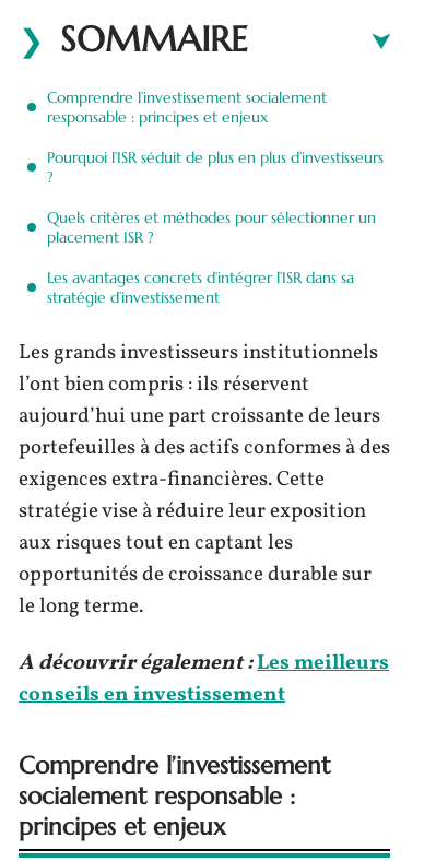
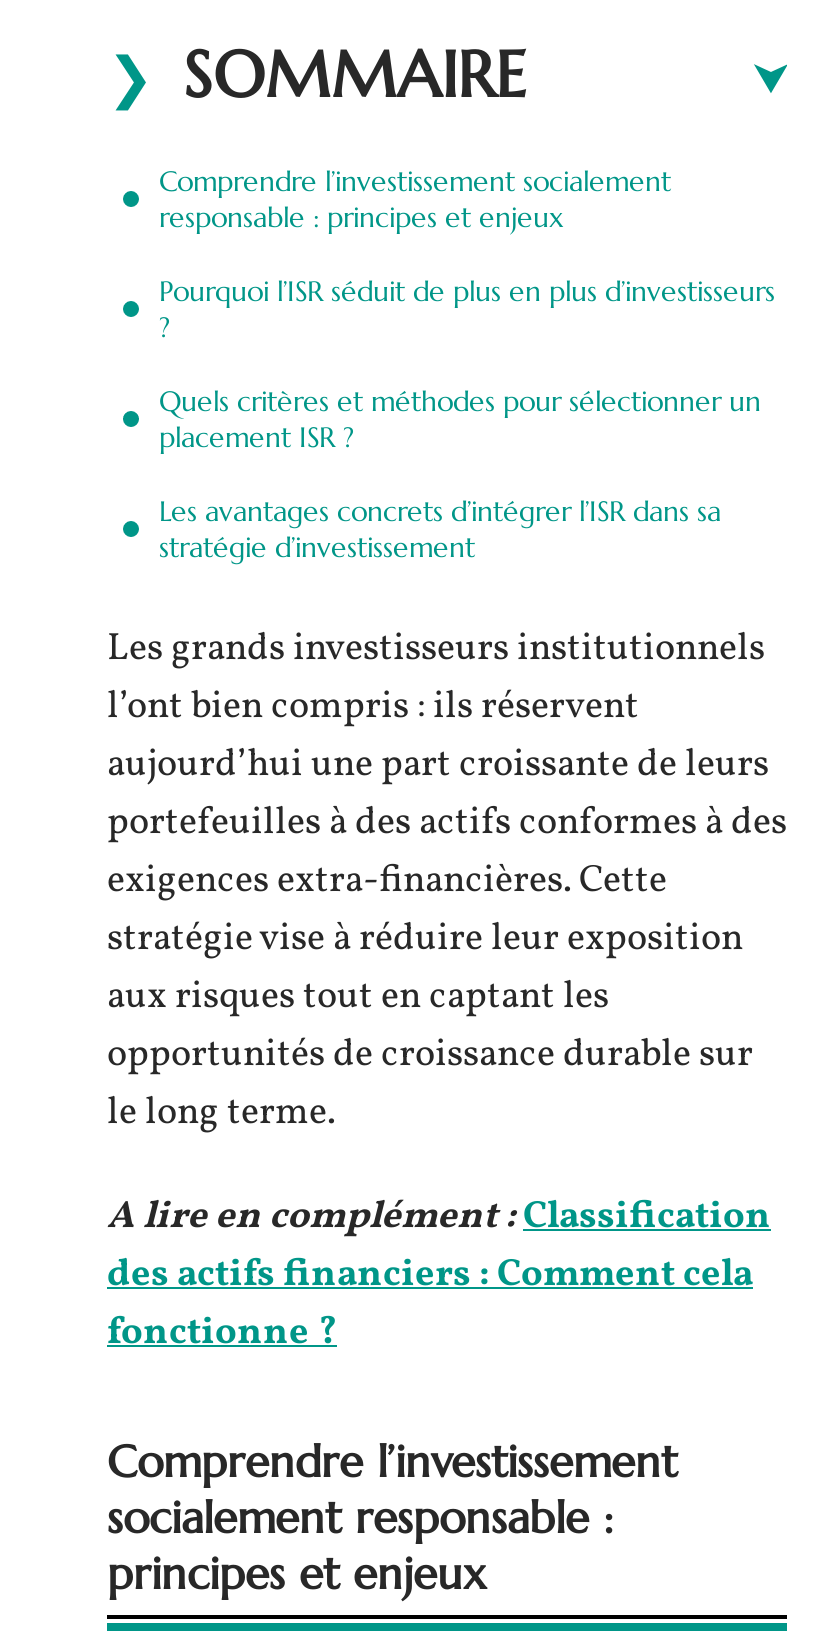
- A découvrir également : Les meilleurs
- conseils en investissement
+ A lire en complément : Classification
+ des actifs financiers : Comment cela
+ fonctionne ?
